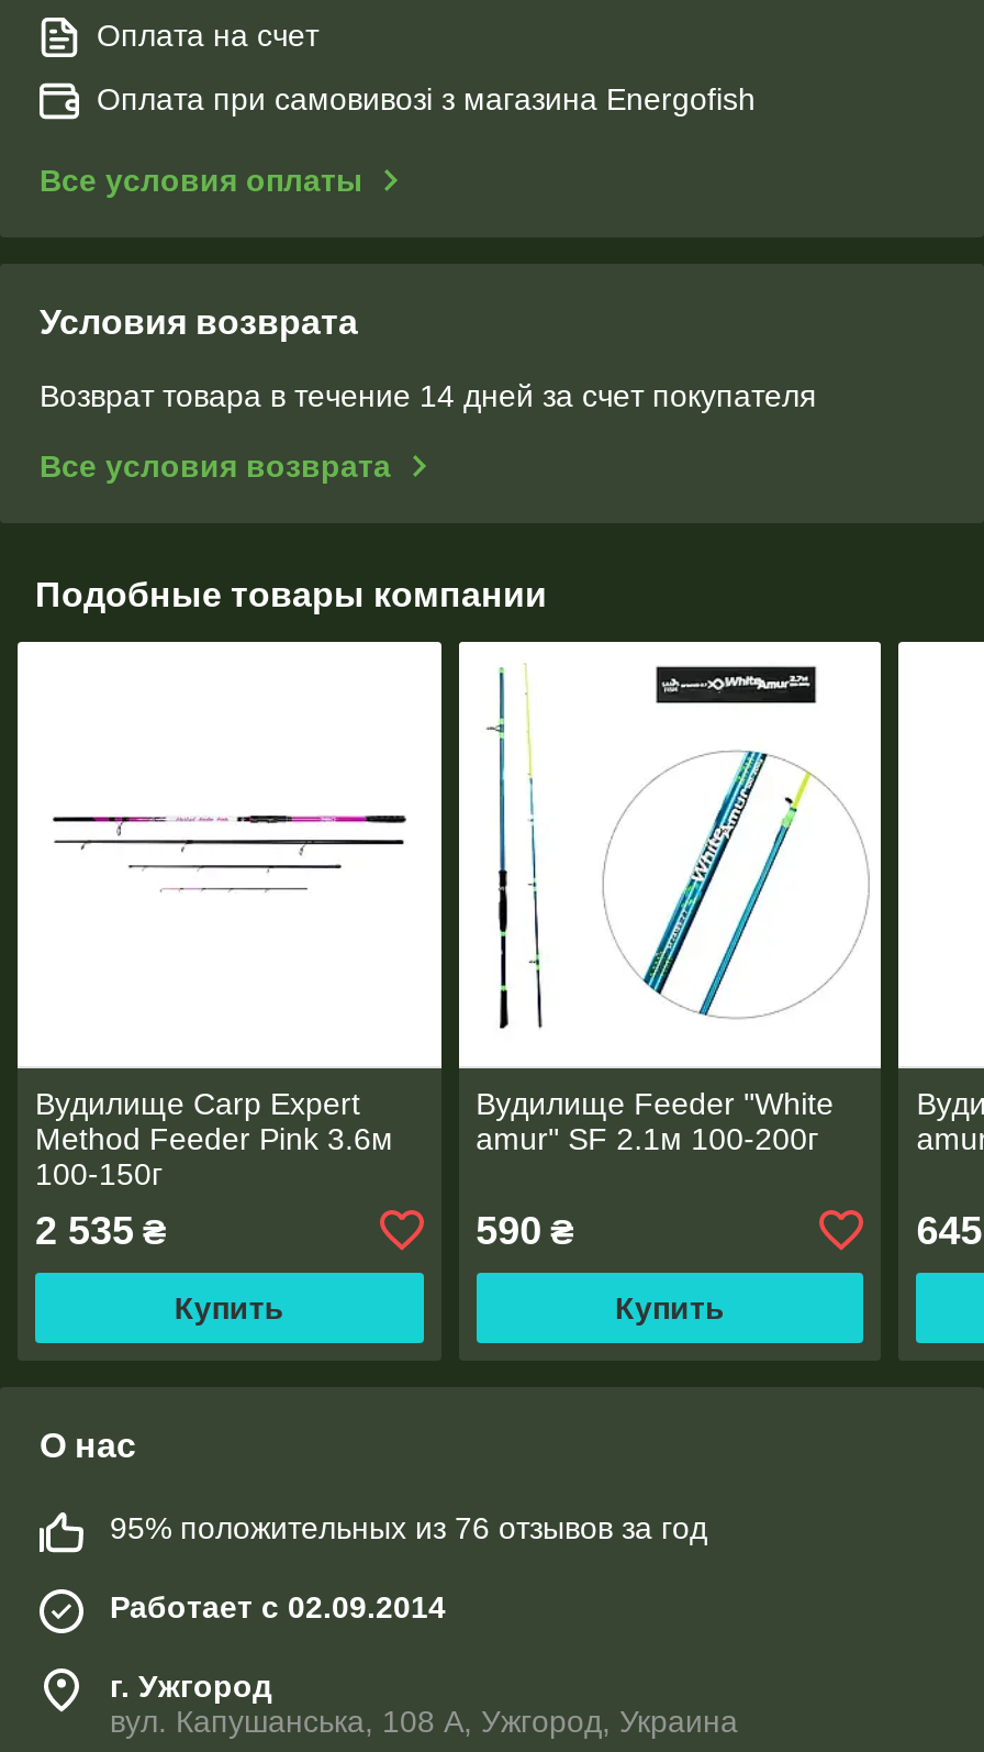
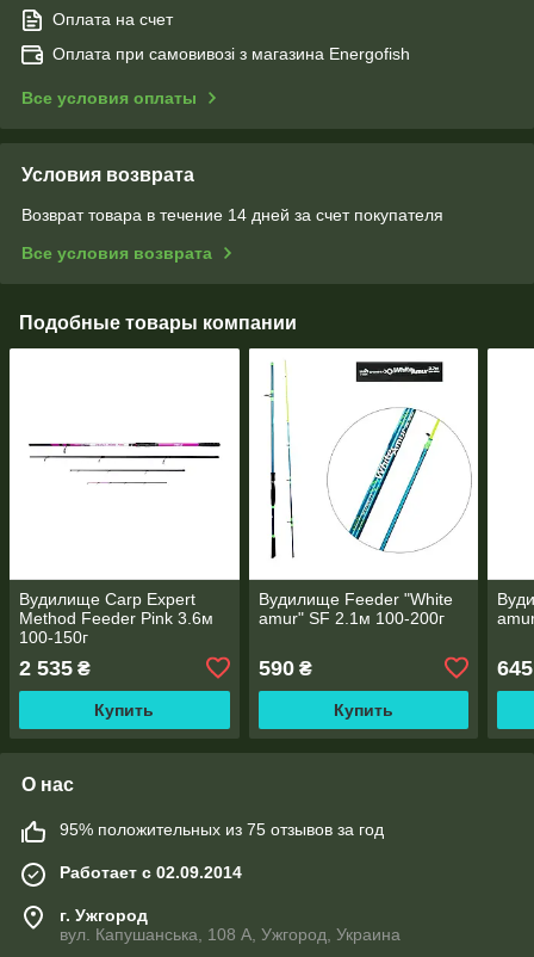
- 95% положительных из 76 отзывов за год
+ 95% положительных из 75 отзывов за год
